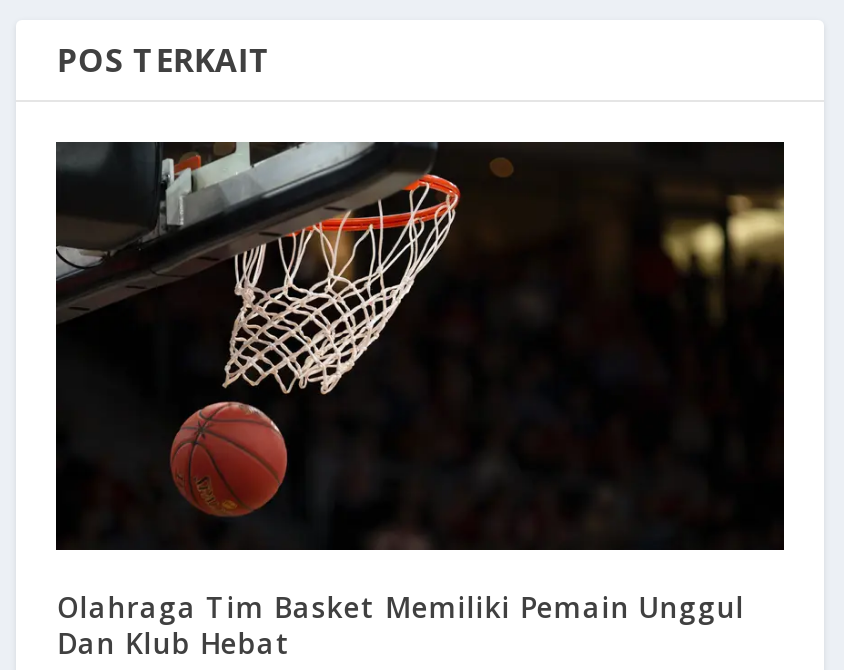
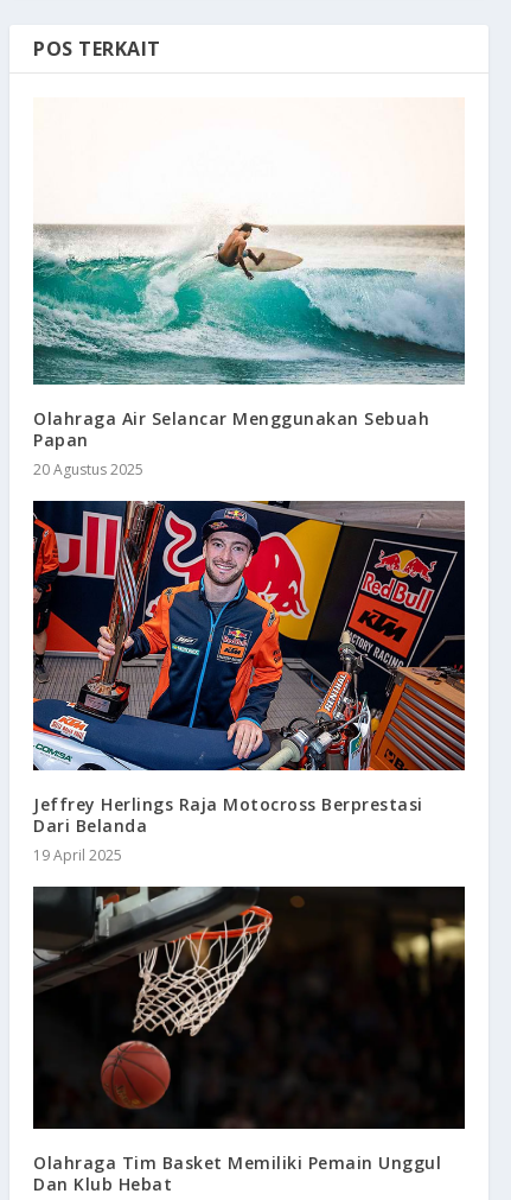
+ [image]
+ Olahraga Air Selancar Menggunakan Sebuah
+ Papan
+ 20 Agustus 2025

+ [image]
+ Jeffrey Herlings Raja Motocross Berprestasi
+ Dari Belanda
+ 19 April 2025
